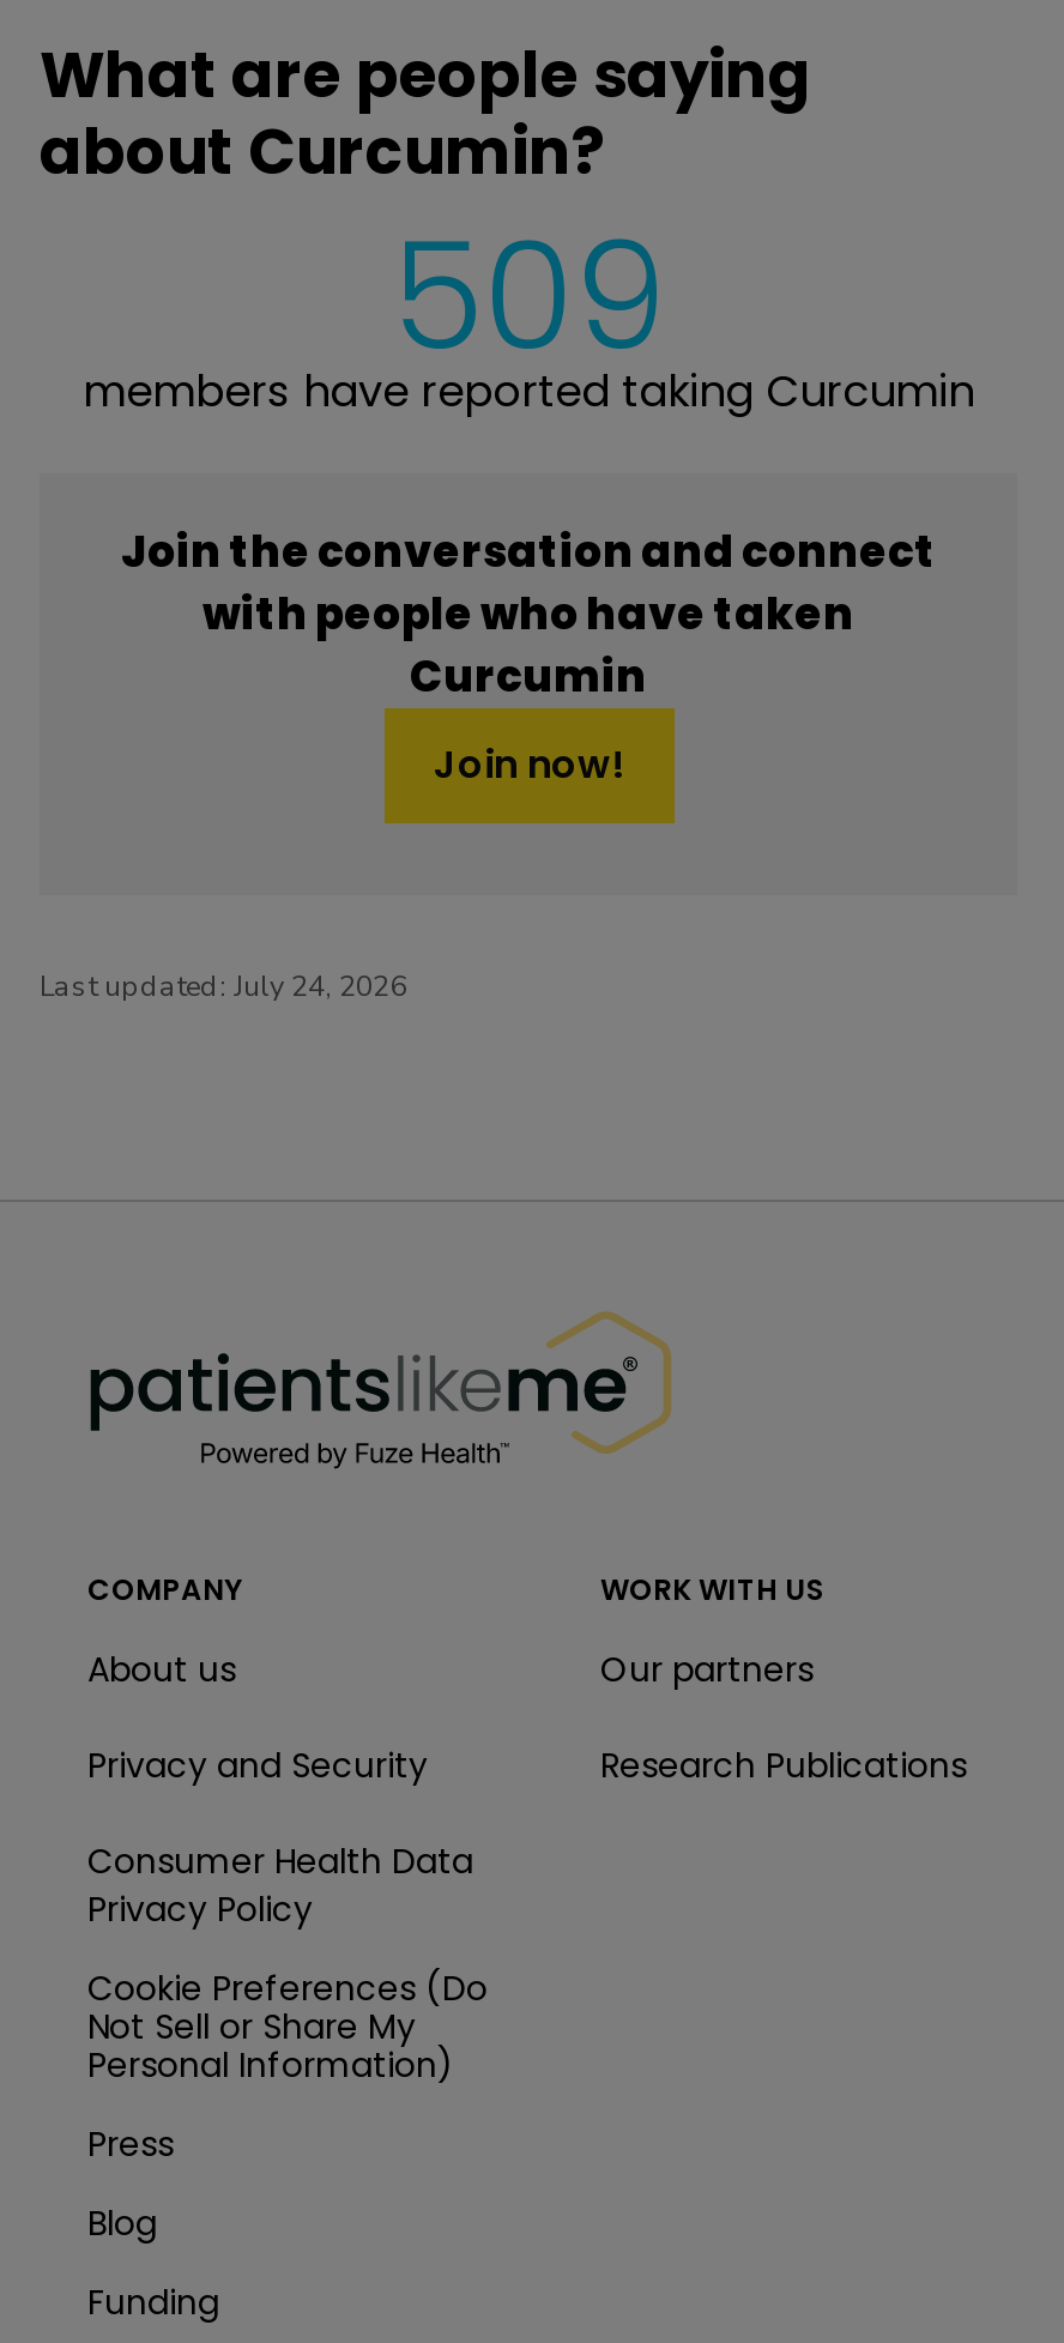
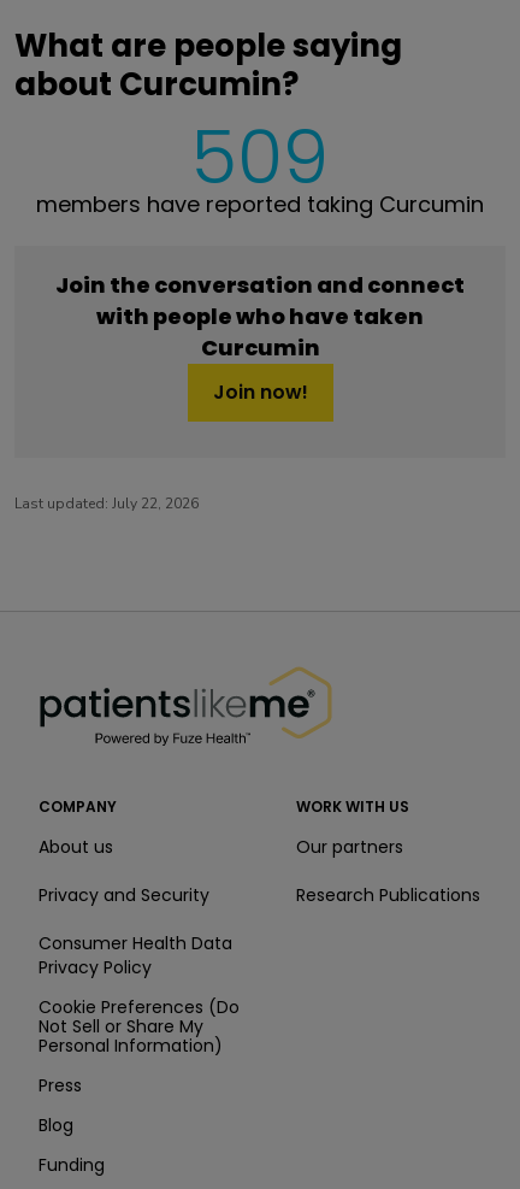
- Last updated: July 24, 2026
+ Last updated: July 22, 2026
